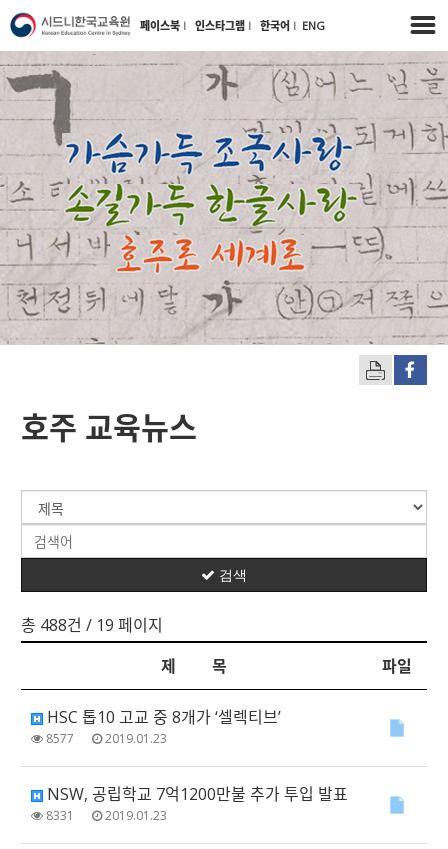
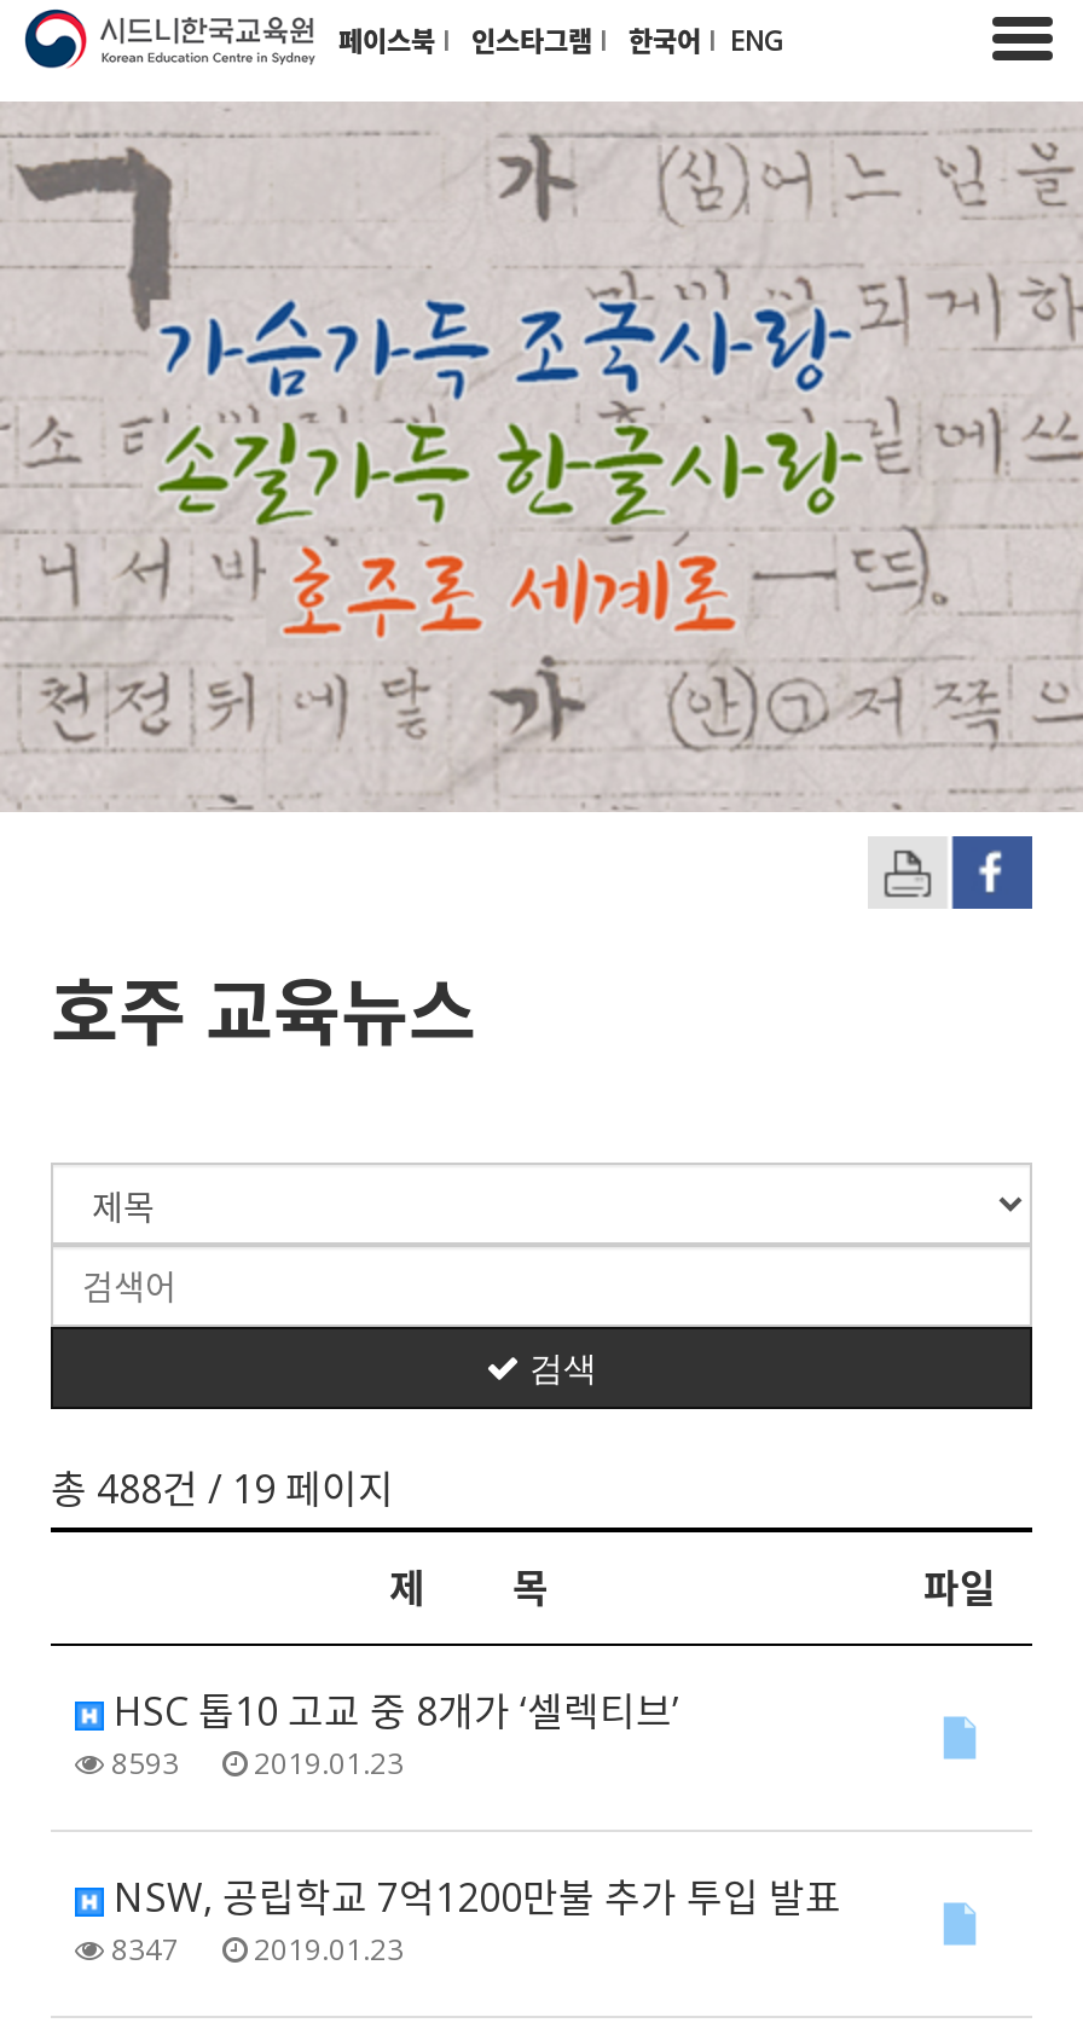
- 8577 2019.01.23
+ 8593 2019.01.23

- 8331 2019.01.23
+ 8347 2019.01.23
